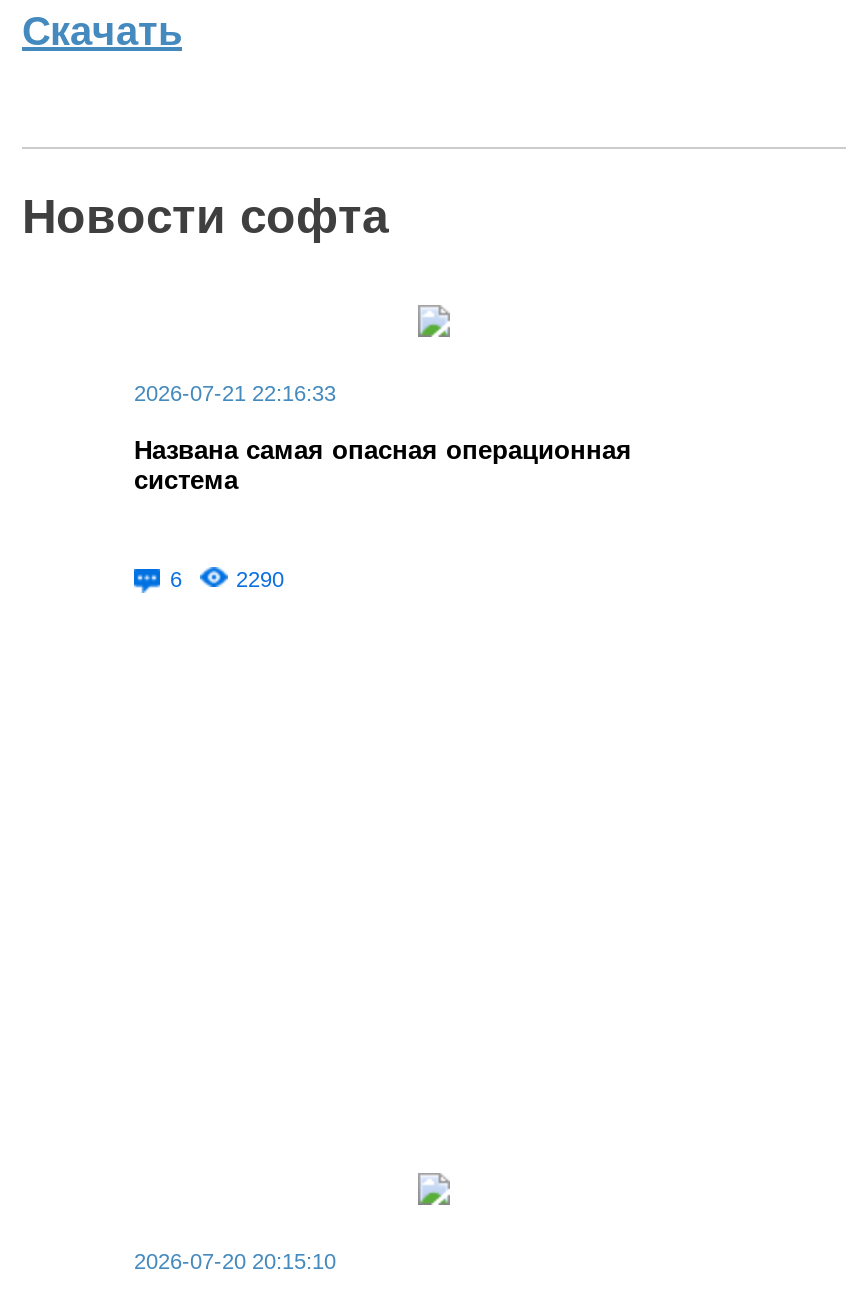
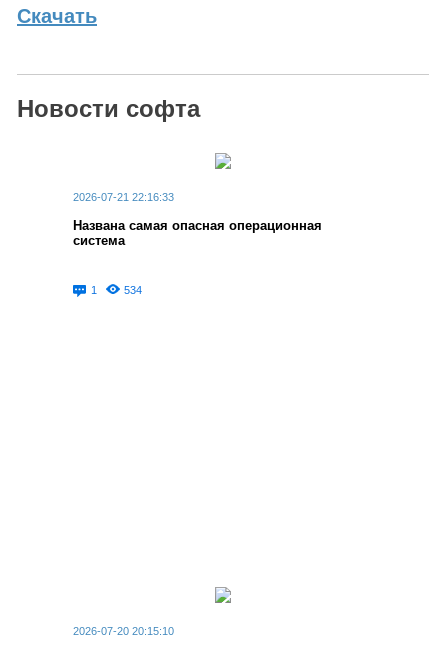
- 6
+ 1

- 2290
+ 534
